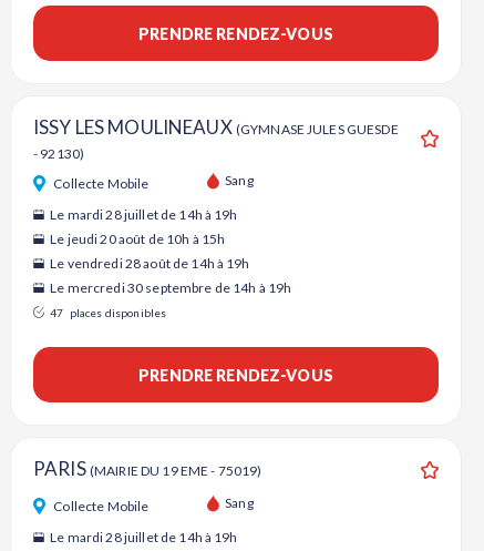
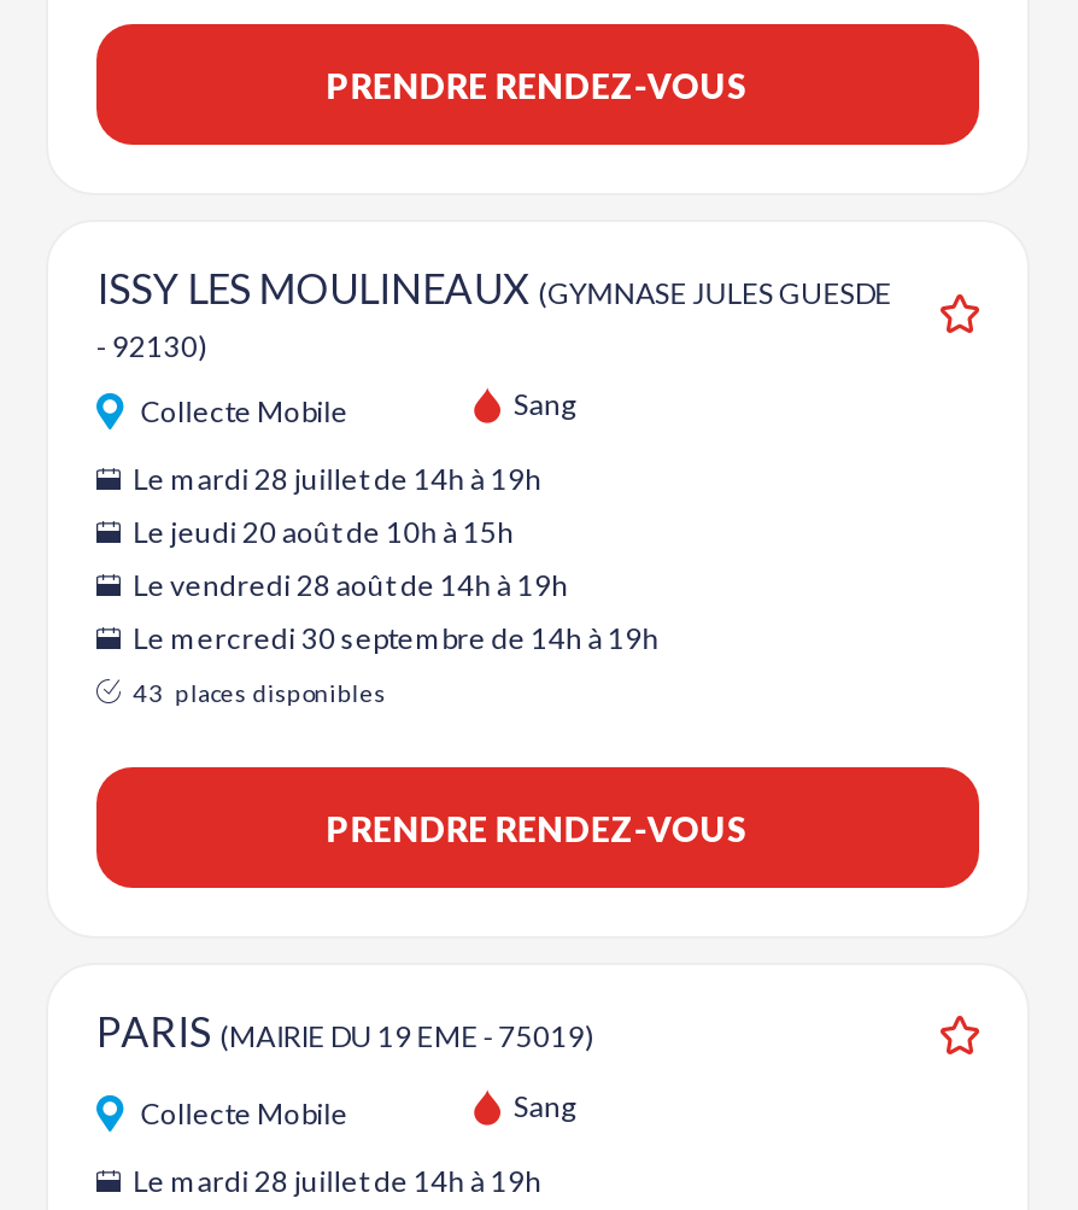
- 47 places disponibles
+ 43 places disponibles
